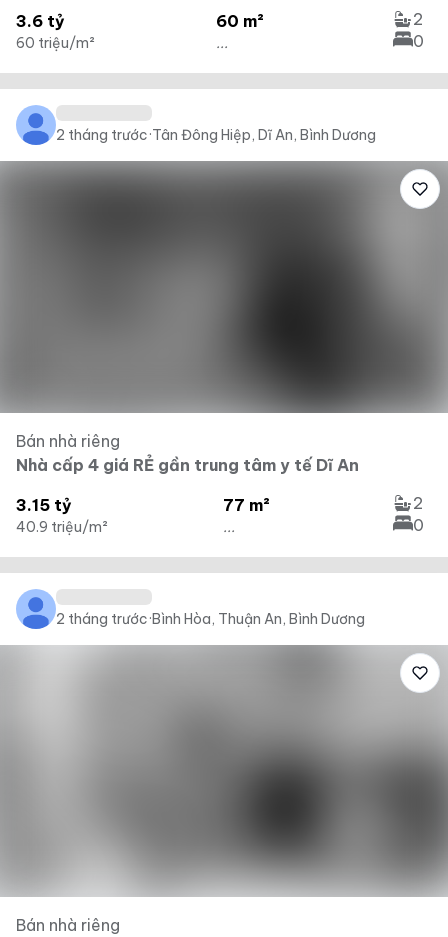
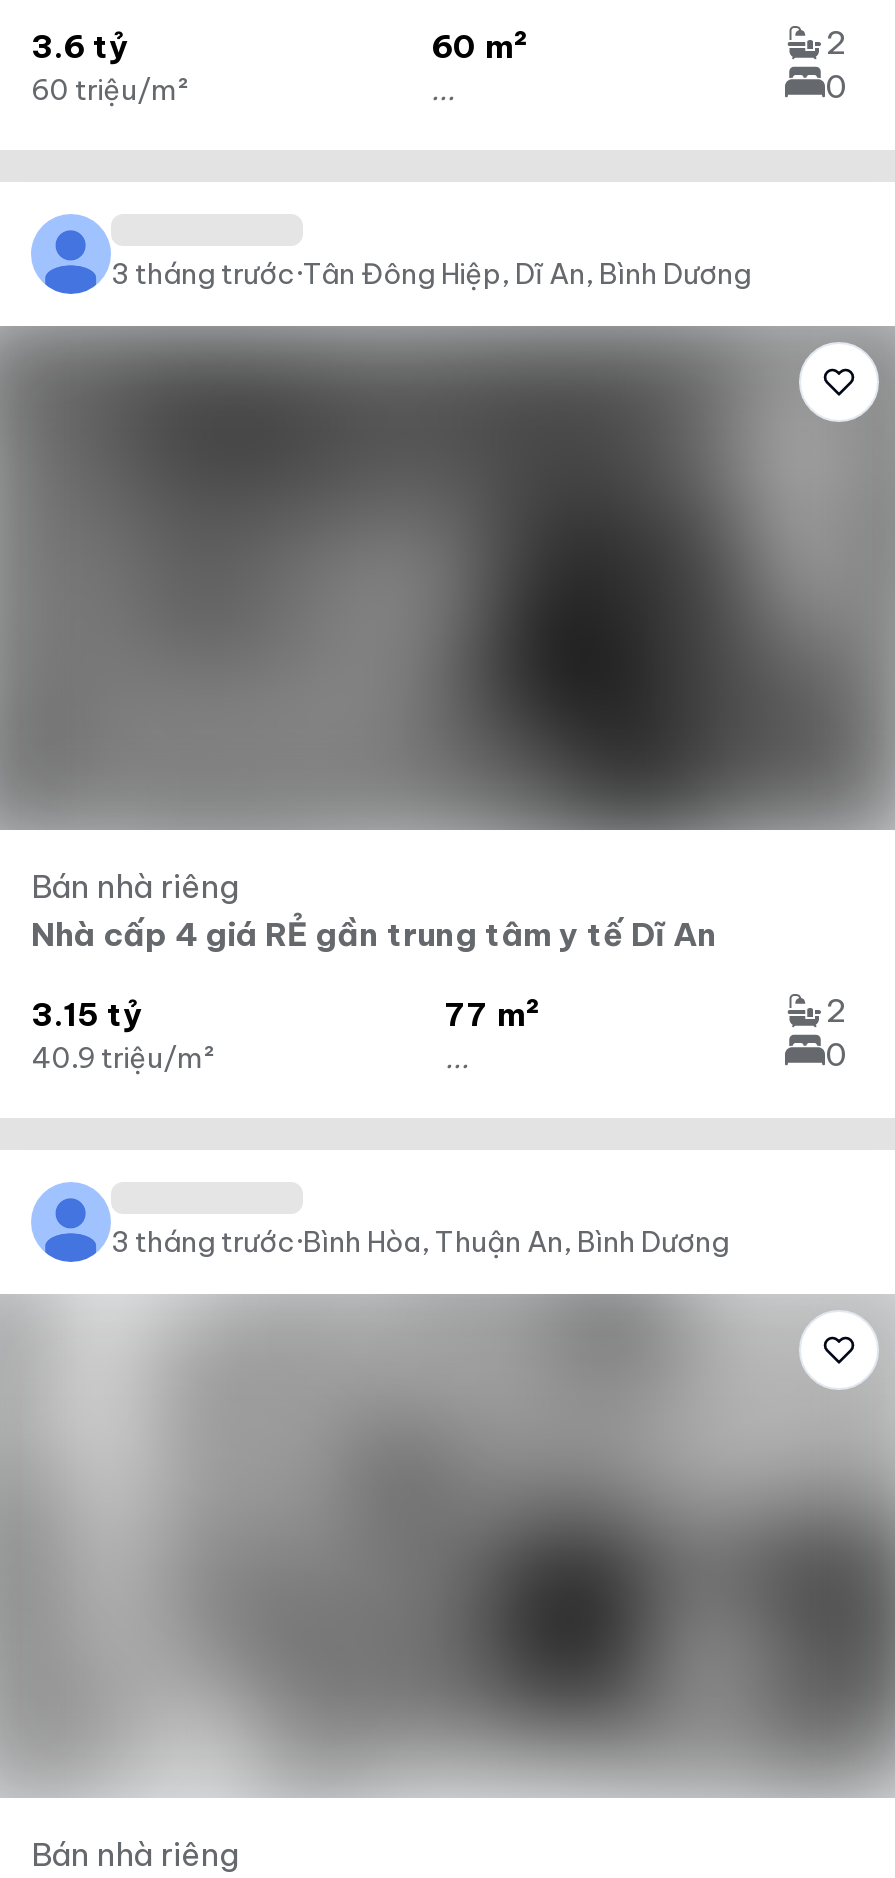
- 2 tháng trước·Tân Đông Hiệp, Dĩ An, Bình Dương
+ 3 tháng trước·Tân Đông Hiệp, Dĩ An, Bình Dương

- 2 tháng trước·Bình Hòa, Thuận An, Bình Dương
+ 3 tháng trước·Bình Hòa, Thuận An, Bình Dương
